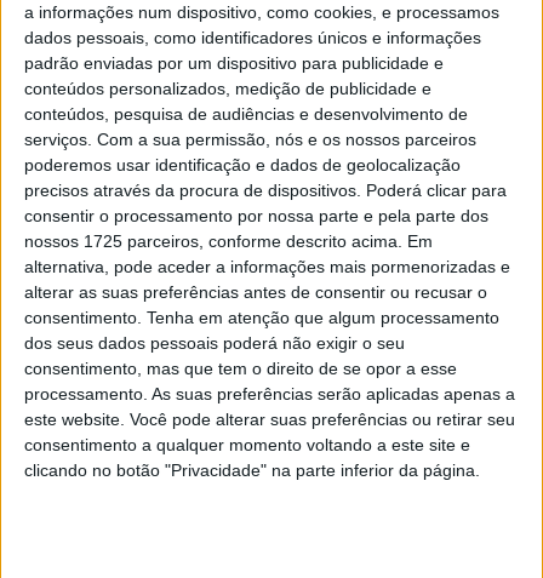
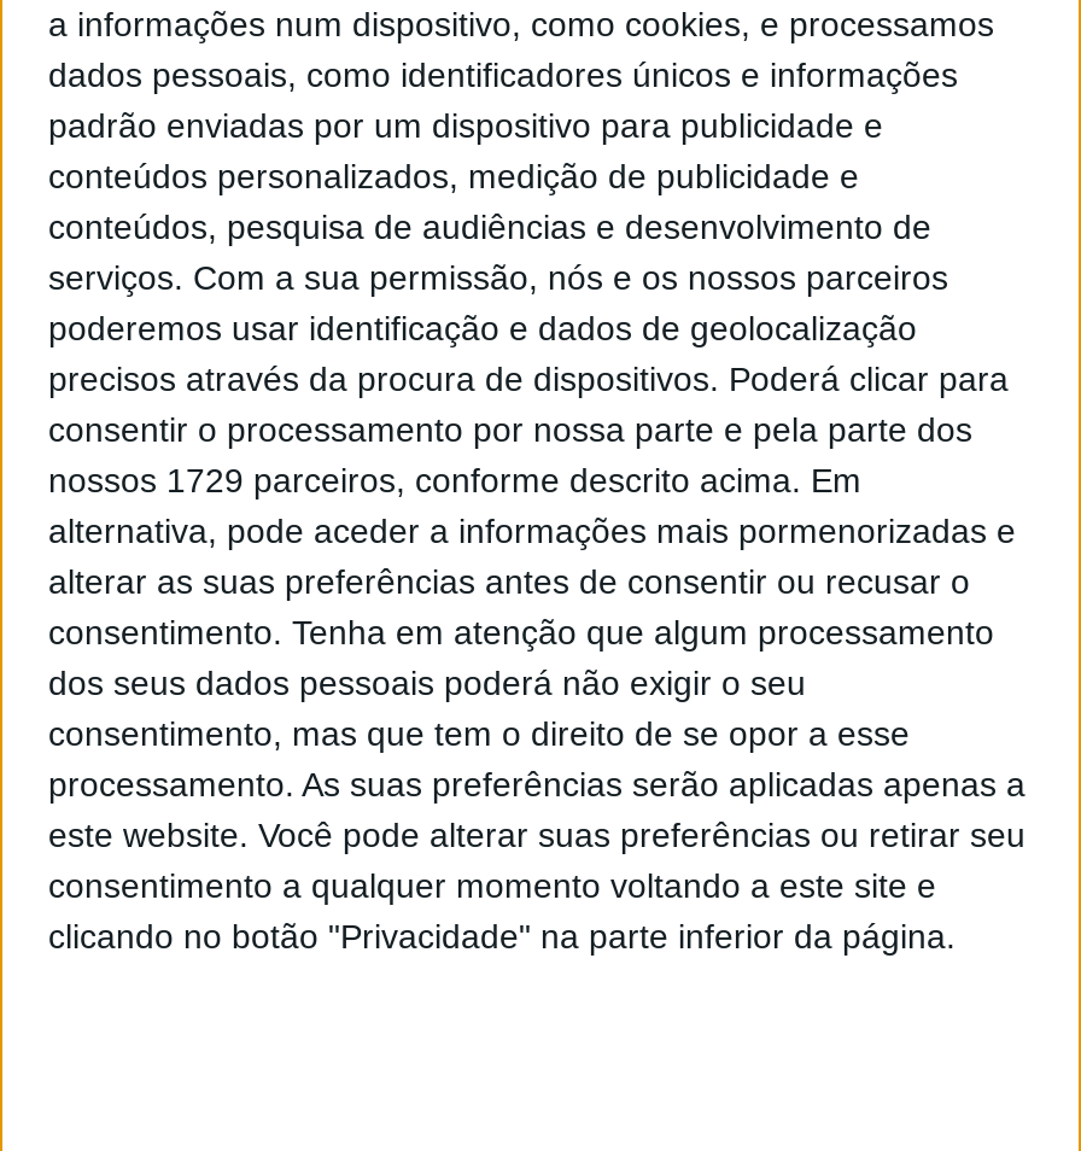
- nossos 1725 parceiros, conforme descrito acima. Em
+ nossos 1729 parceiros, conforme descrito acima. Em
